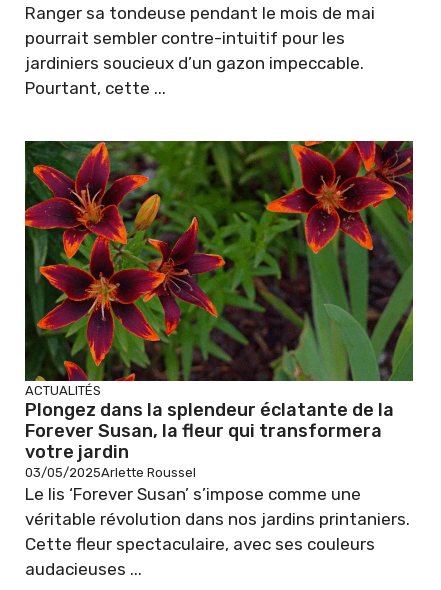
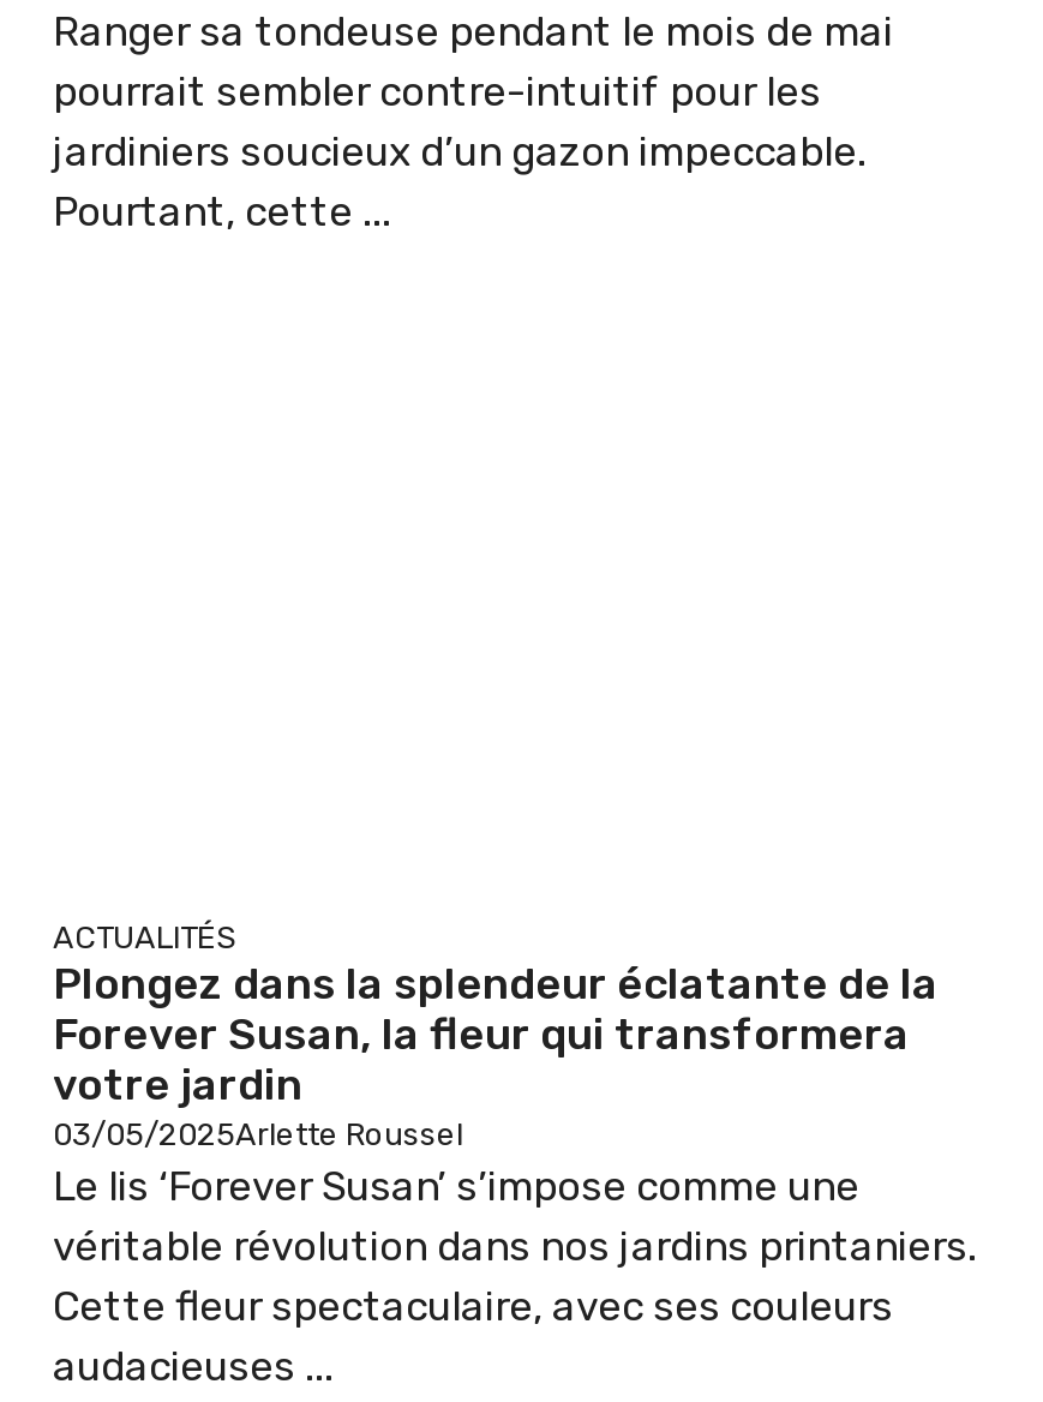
- [image]
